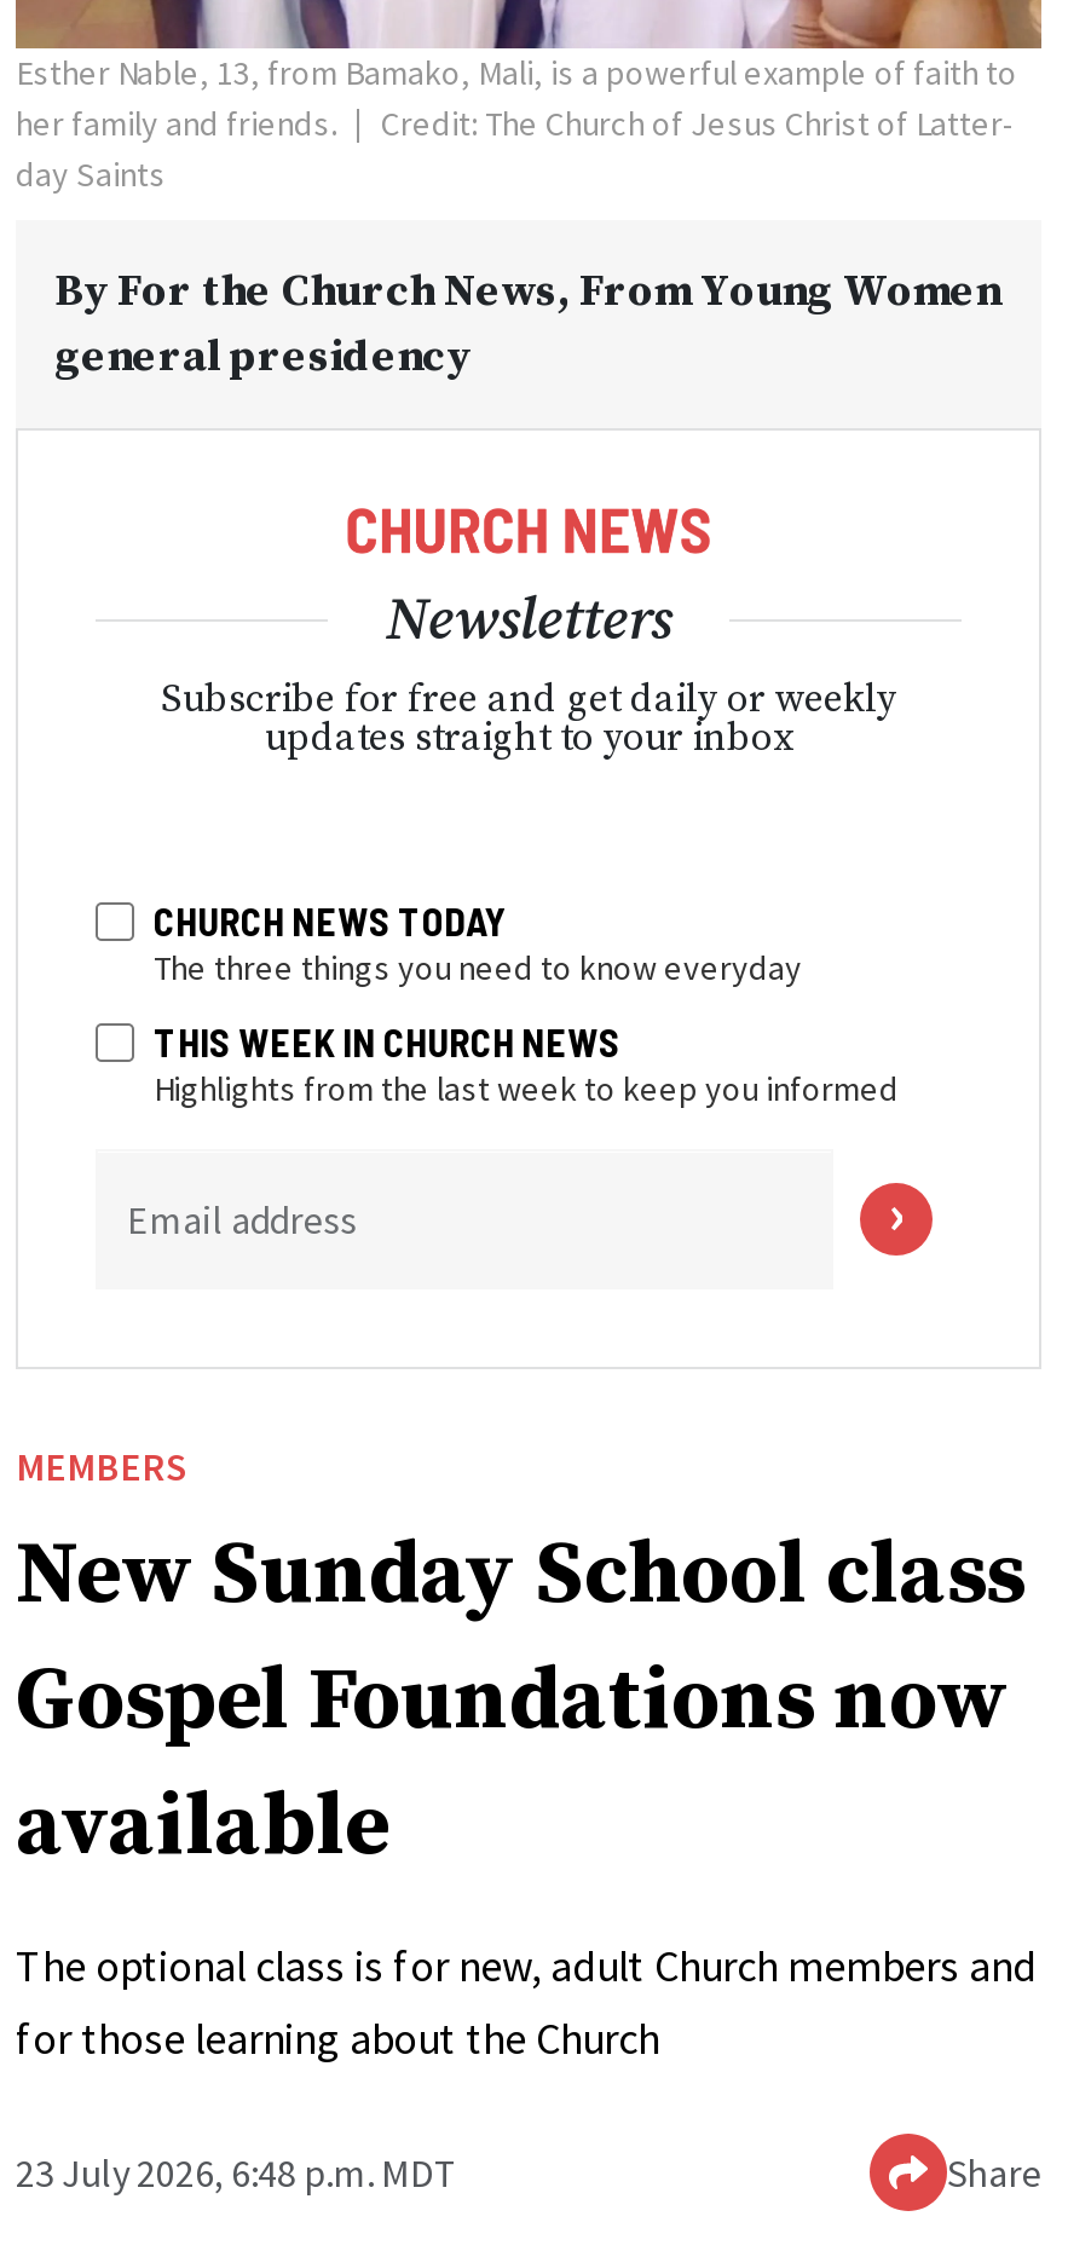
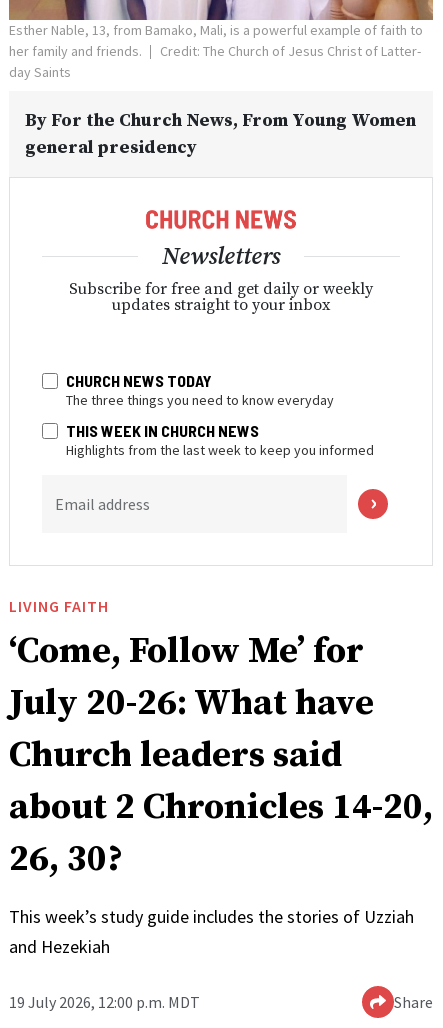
- MEMBERS
- New Sunday School class
- Gospel Foundations now
- available
+ LIVING FAITH
+ ‘Come, Follow Me’ for
+ July 20-26: What have
+ Church leaders said
+ about 2 Chronicles 14-20,
+ 26, 30?

- The optional class is for new, adult Church members and
- for those learning about the Church
+ This week’s study guide includes the stories of Uzziah
+ and Hezekiah

- 23 July 2026, 6:48 p.m. MDT
+ 19 July 2026, 12:00 p.m. MDT
